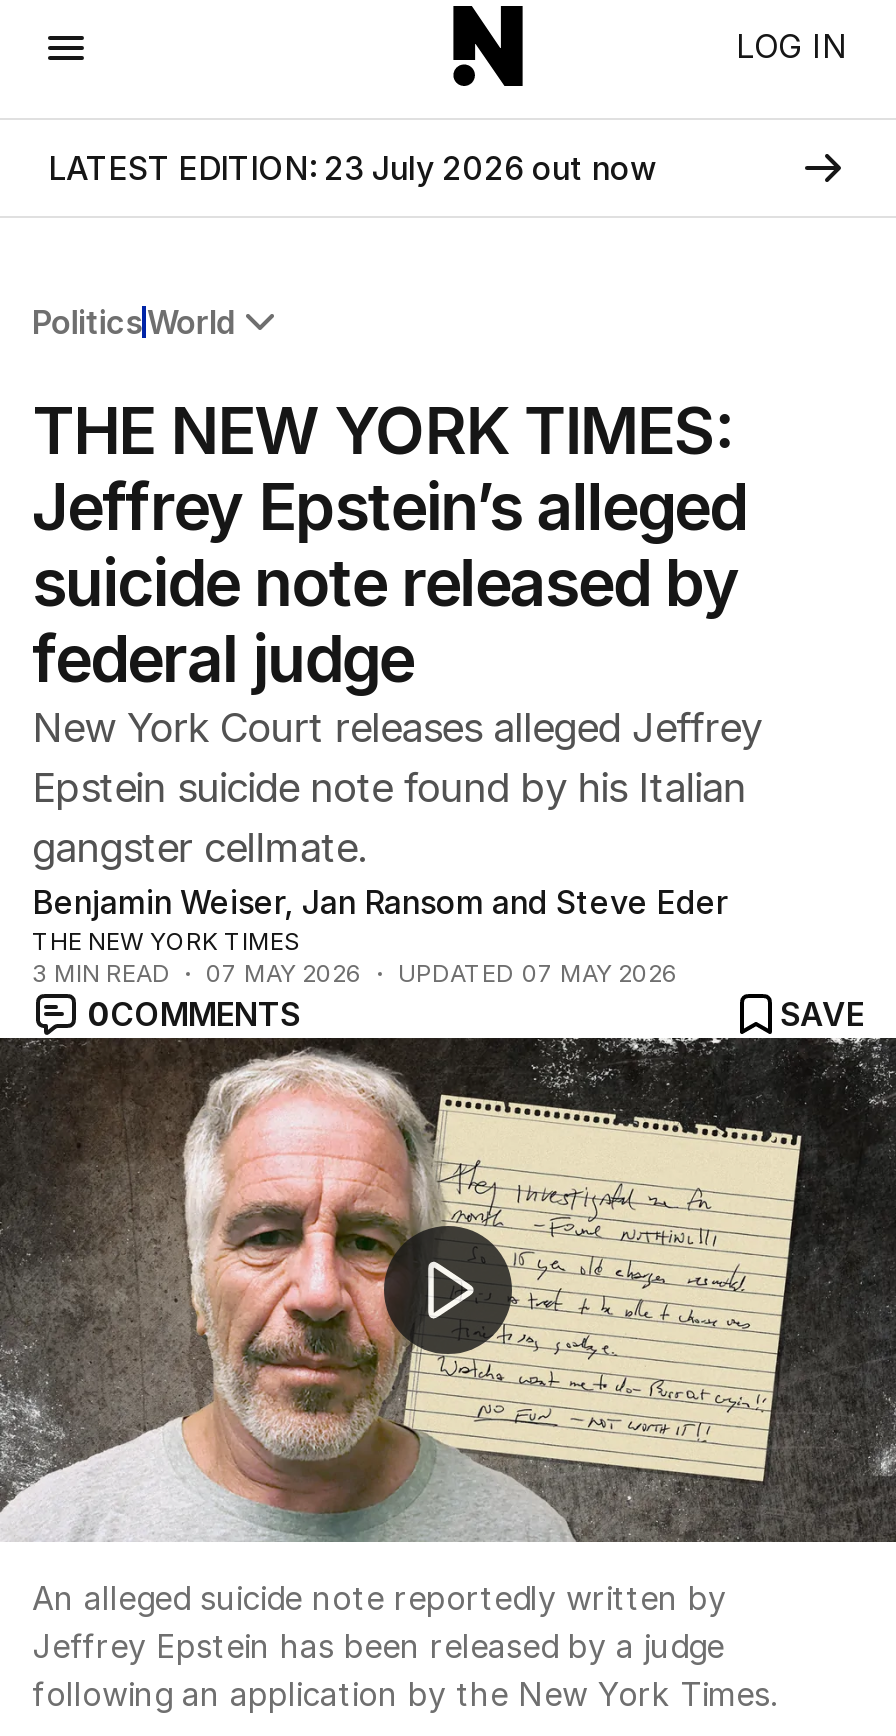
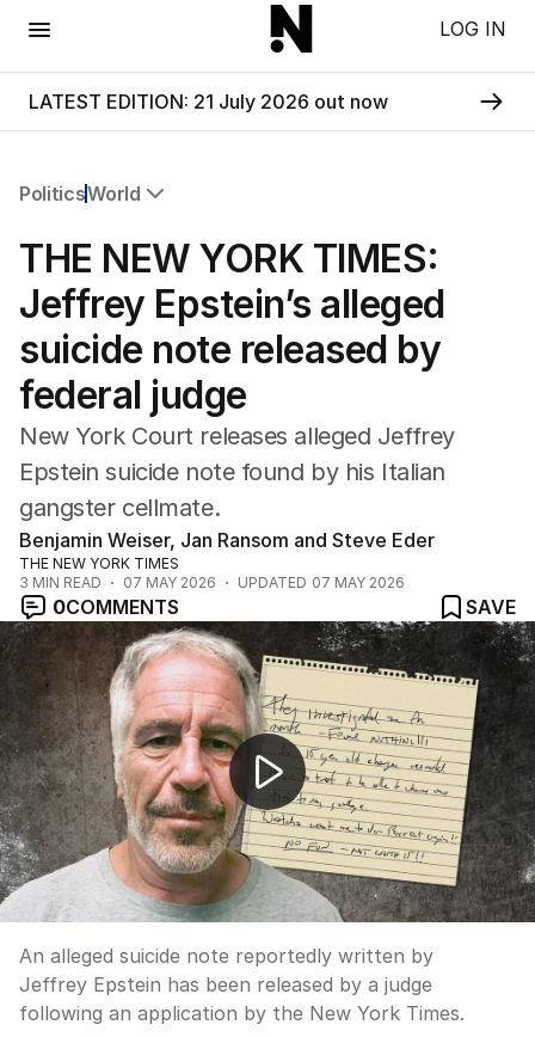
- LATEST EDITION: 23 July 2026 out now
+ LATEST EDITION: 21 July 2026 out now
